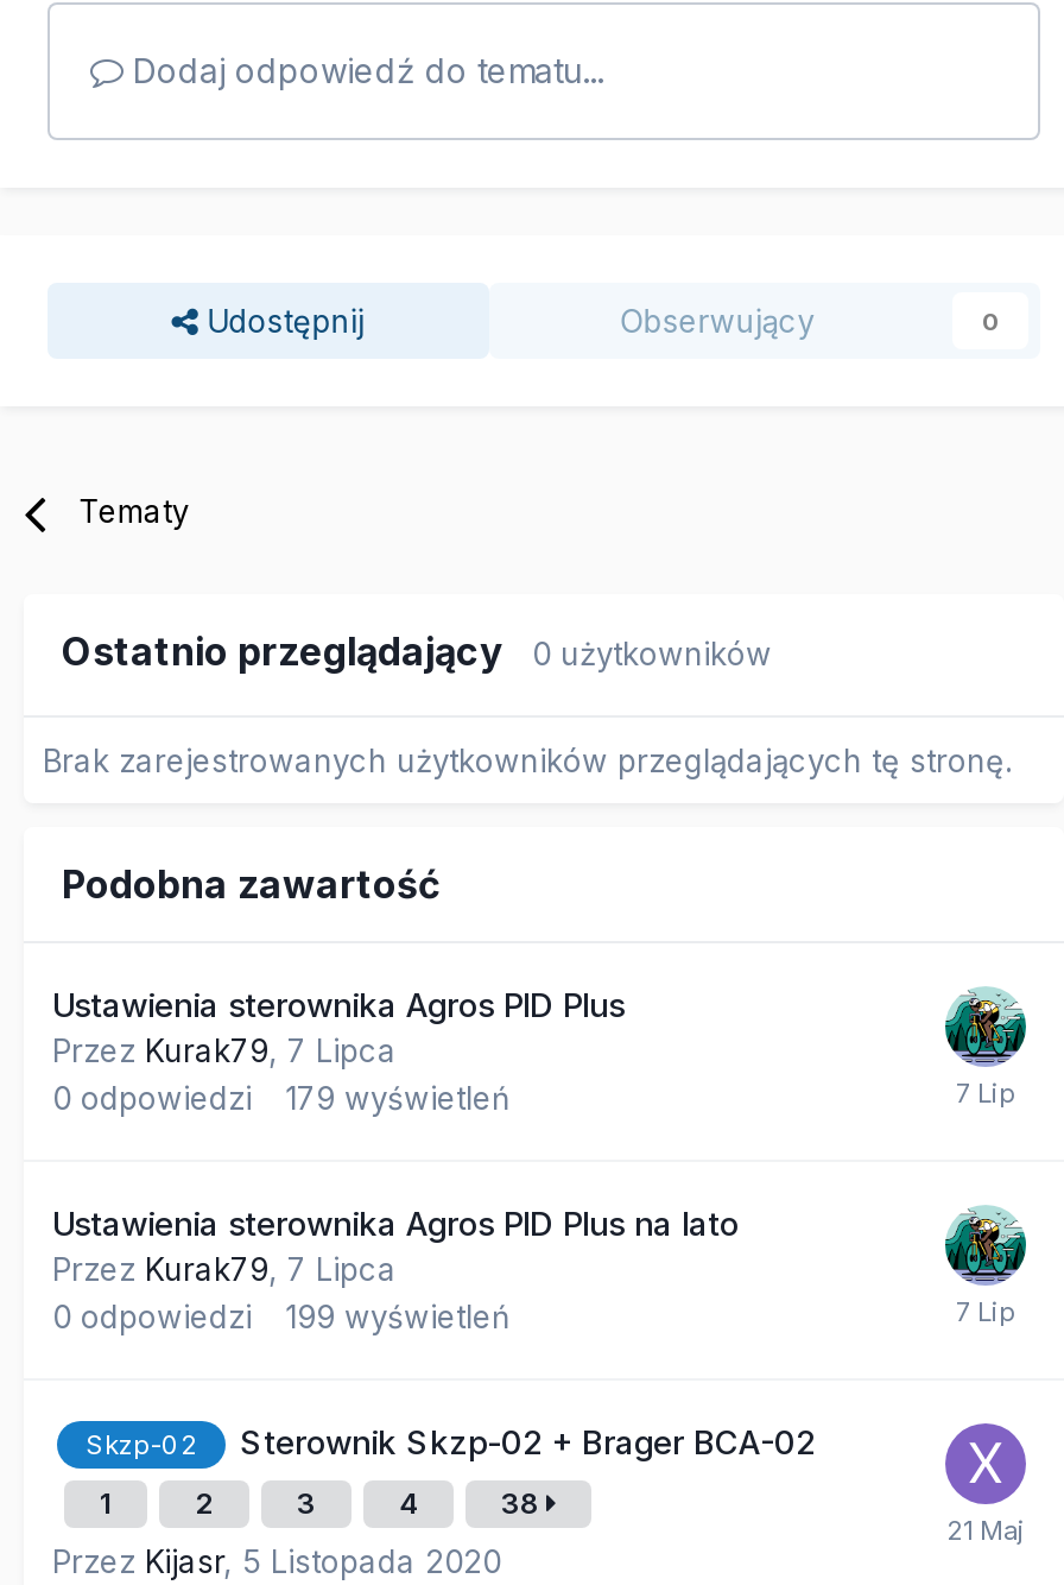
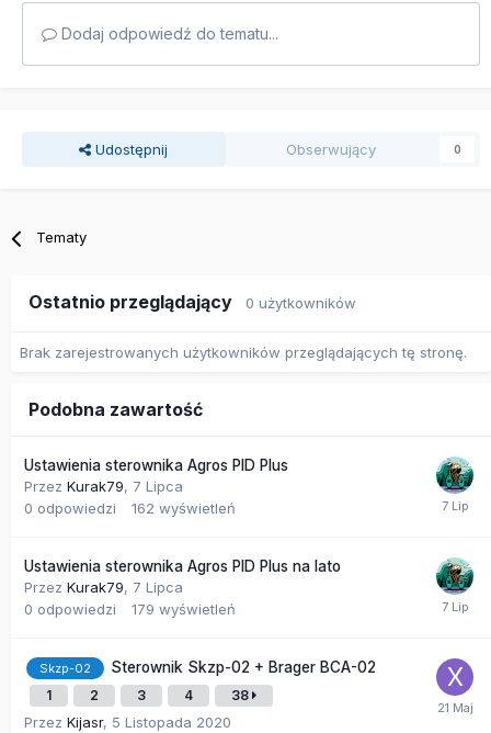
- 0 odpowiedzi 179 wyświetleń
+ 0 odpowiedzi 162 wyświetleń

- 0 odpowiedzi 199 wyświetleń
+ 0 odpowiedzi 179 wyświetleń
